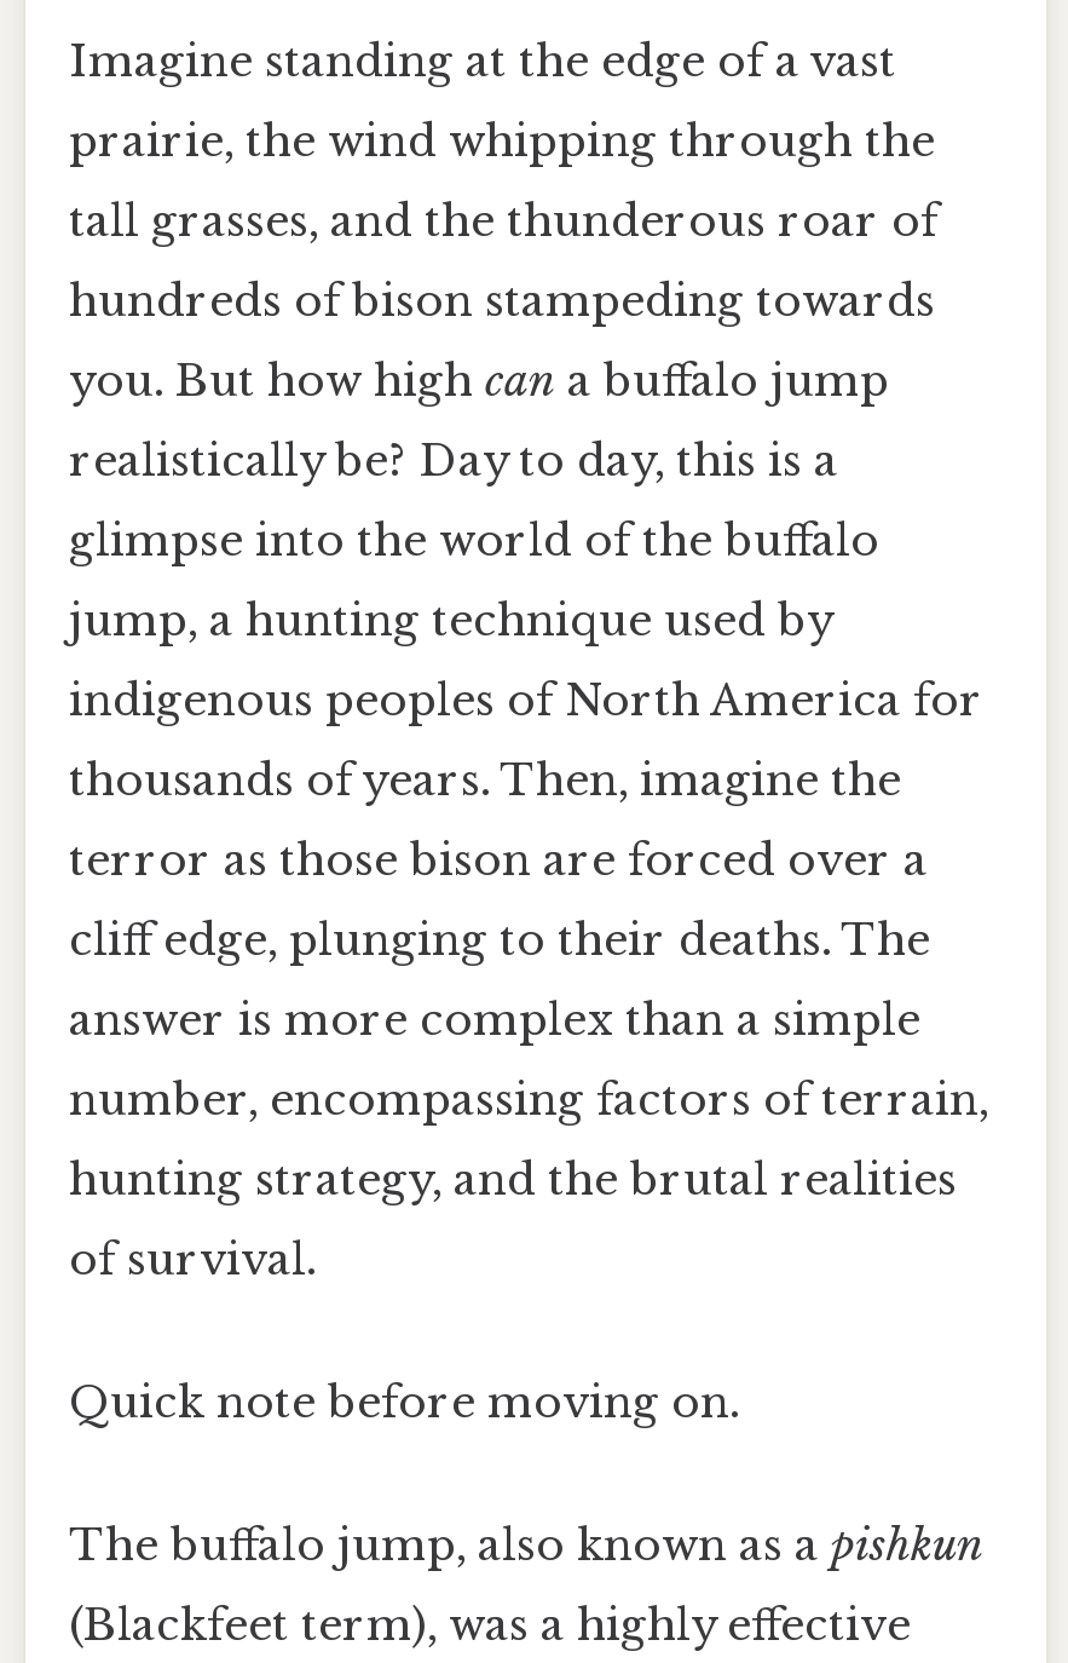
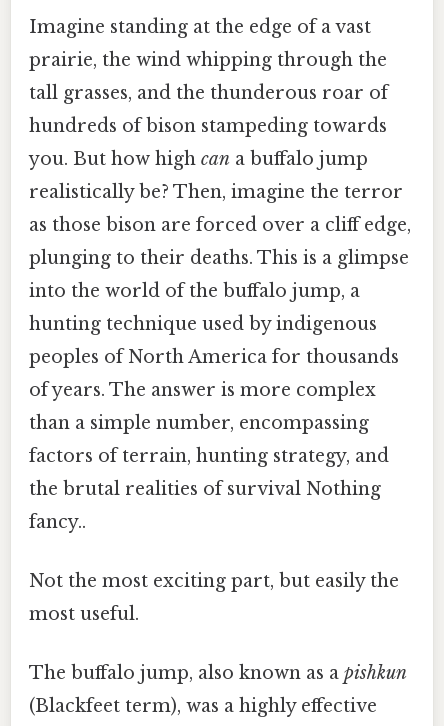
- realistically be? Day to day, this is a
- glimpse into the world of the buffalo
- jump, a hunting technique used by
- indigenous peoples of North America for
- thousands of years. Then, imagine the
- terror as those bison are forced over a
- cliff edge, plunging to their deaths. The
- answer is more complex than a simple
- number, encompassing factors of terrain,
- hunting strategy, and the brutal realities
- of survival.
- Quick note before moving on.
+ realistically be? Then, imagine the terror
+ as those bison are forced over a cliff edge,
+ plunging to their deaths. This is a glimpse
+ into the world of the buffalo jump, a
+ hunting technique used by indigenous
+ peoples of North America for thousands
+ of years. The answer is more complex
+ than a simple number, encompassing
+ factors of terrain, hunting strategy, and
+ the brutal realities of survival Nothing
+ fancy..
+ Not the most exciting part, but easily the
+ most useful.
